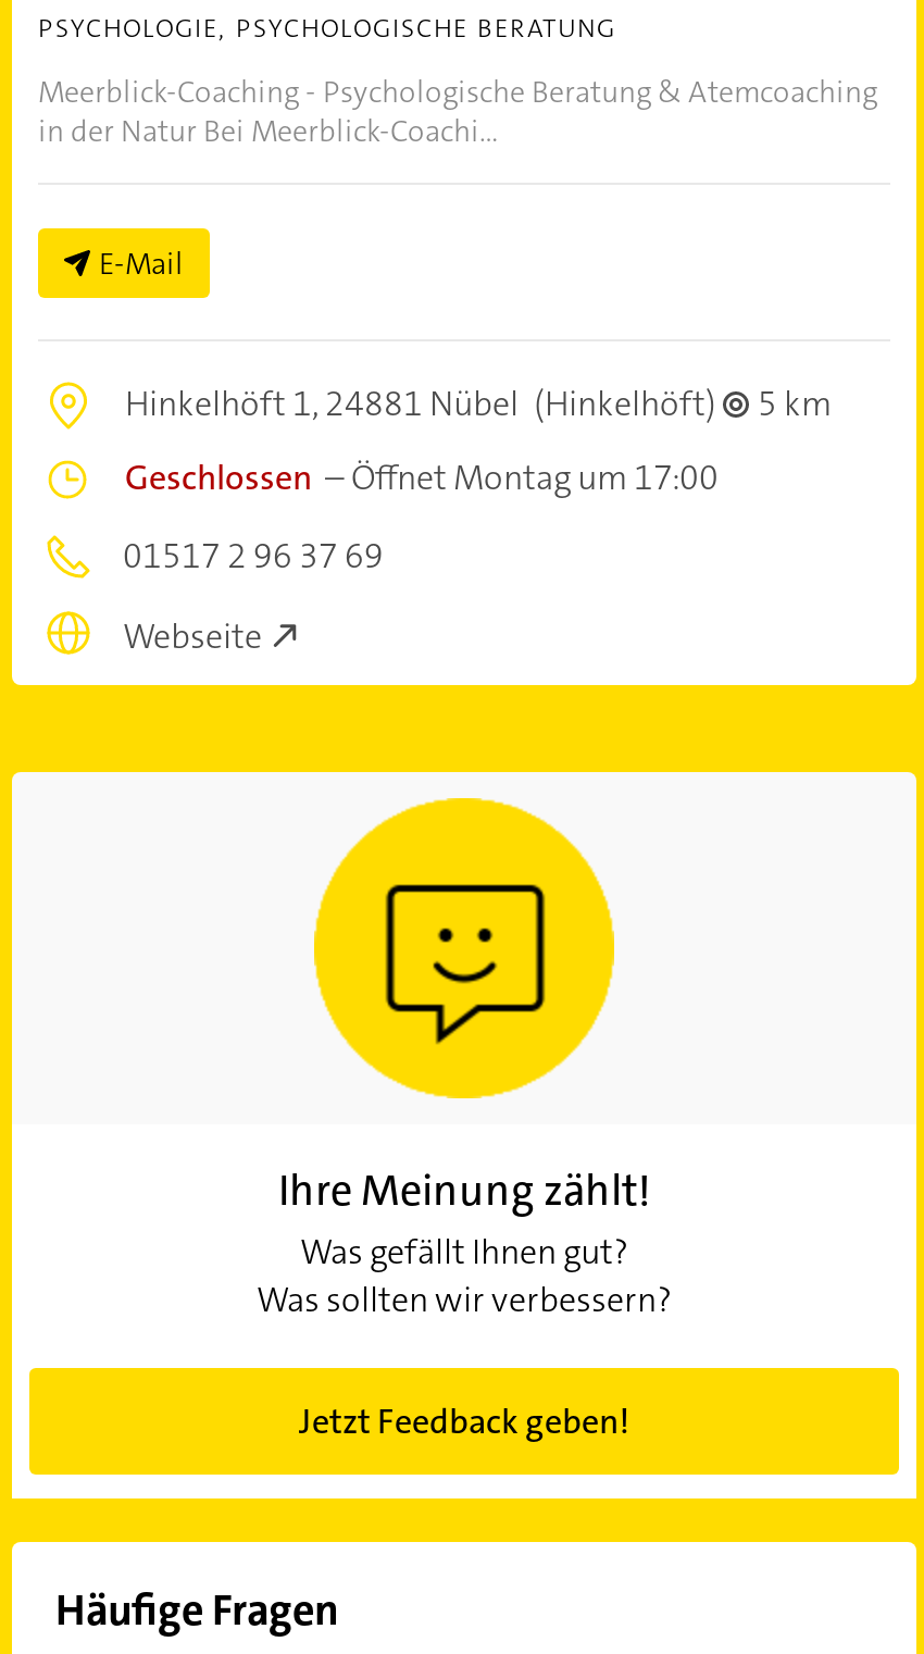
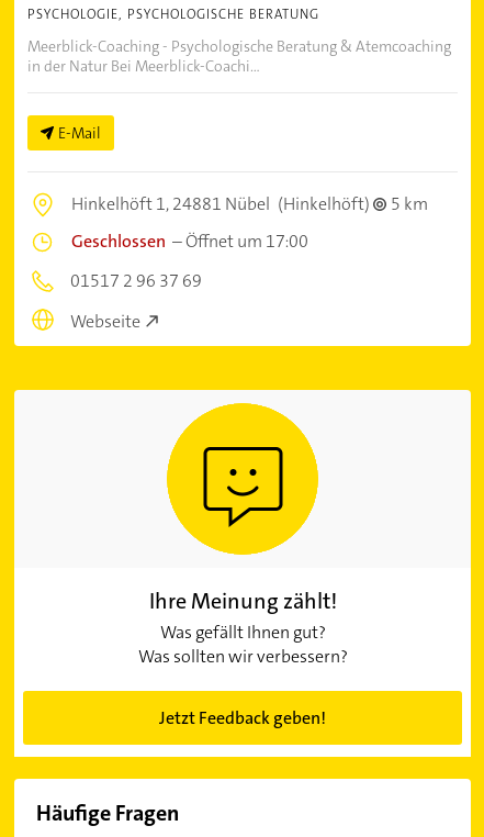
- Geschlossen –Öffnet Montag um 17:00
+ Geschlossen –Öffnet um 17:00
